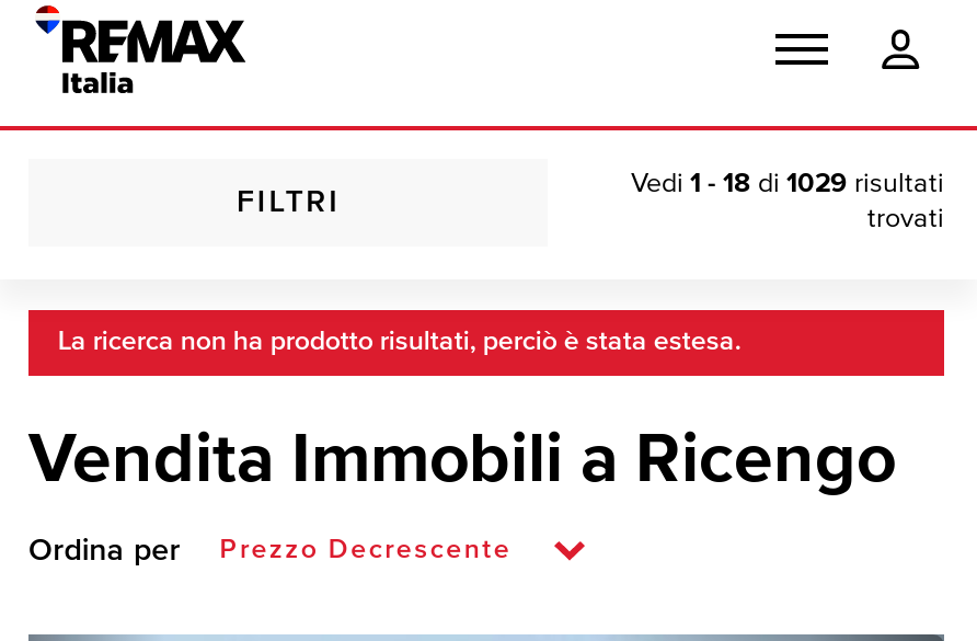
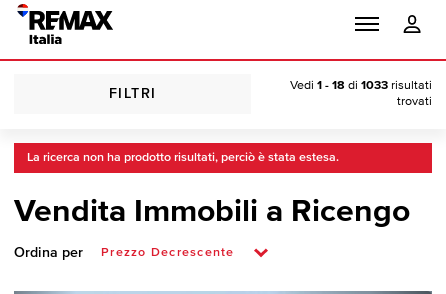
- Vedi 1 - 18 di 1029 risultati
+ Vedi 1 - 18 di 1033 risultati
